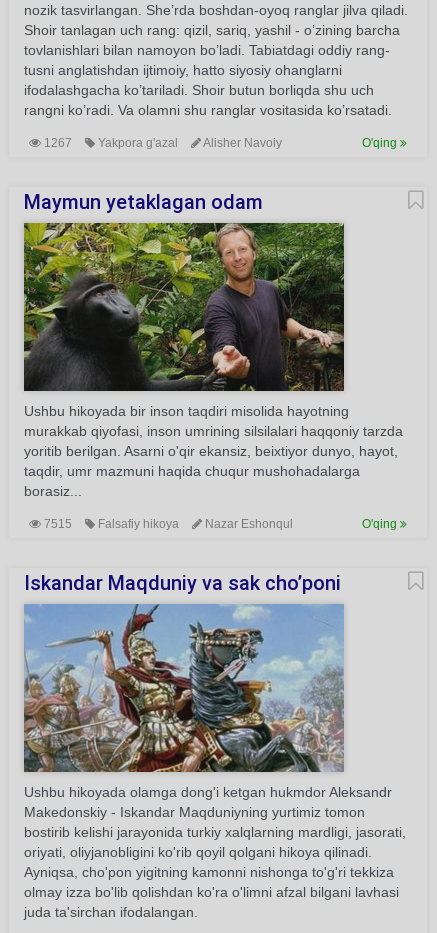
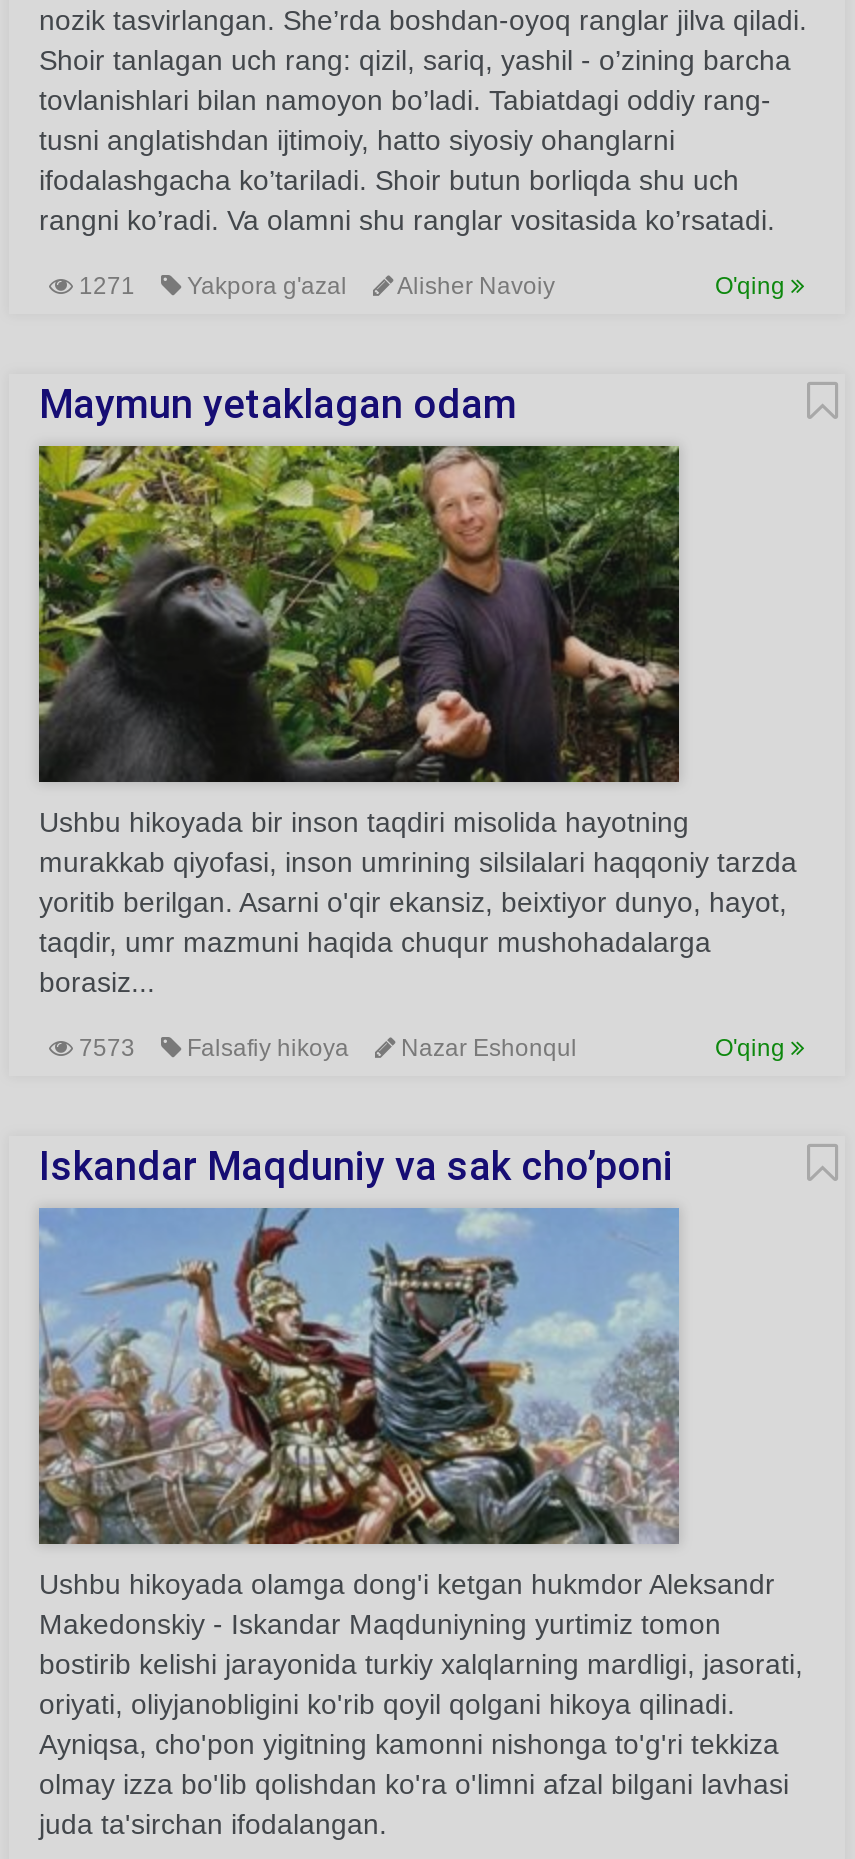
- 1267 Yakpora g'azal Alisher Navoiy
+ 1271 Yakpora g'azal Alisher Navoiy

- 7515 Falsafiy hikoya Nazar Eshonqul
+ 7573 Falsafiy hikoya Nazar Eshonqul
